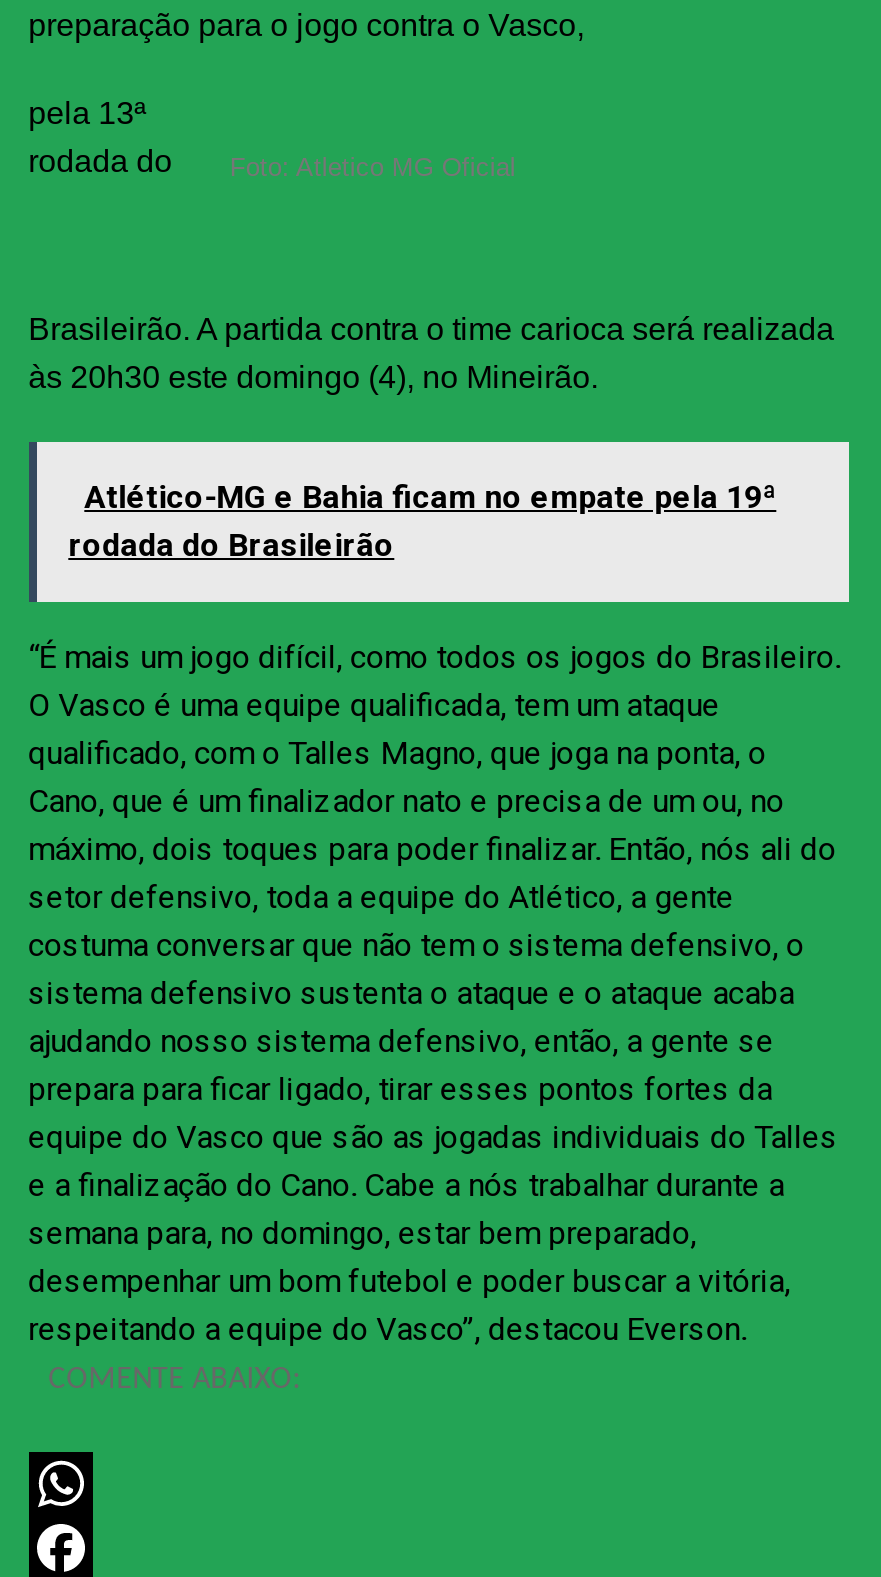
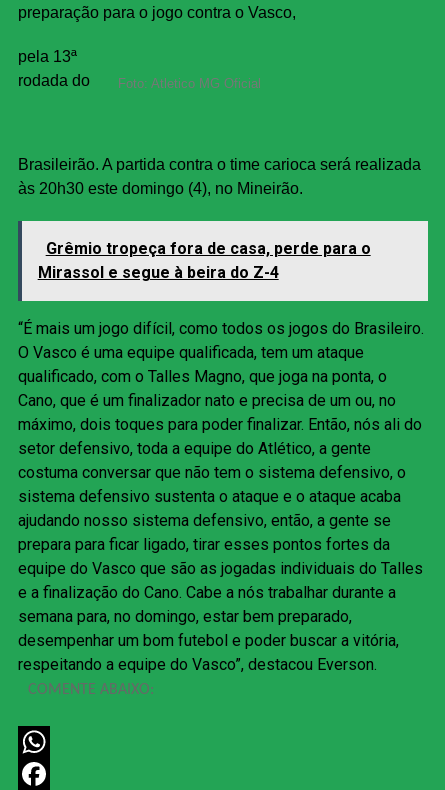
- Atlético-MG e Bahia ficam no empate pela 19ª
- rodada do Brasileirão
+ Grêmio tropeça fora de casa, perde para o
+ Mirassol e segue à beira do Z-4
